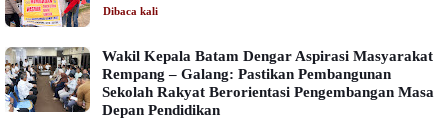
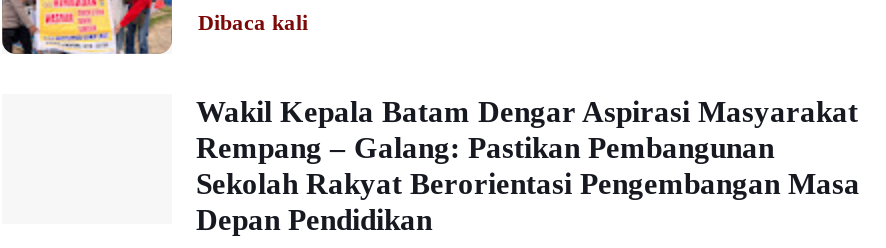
- [image]
